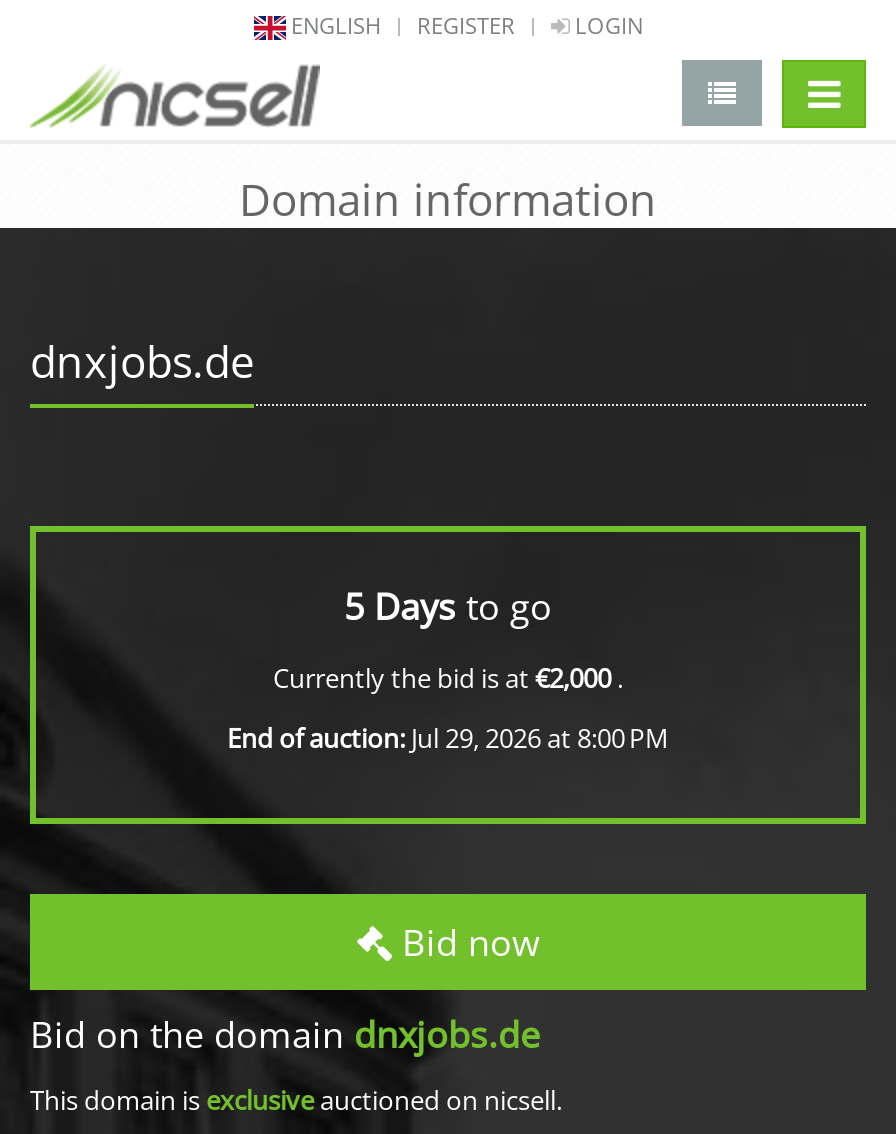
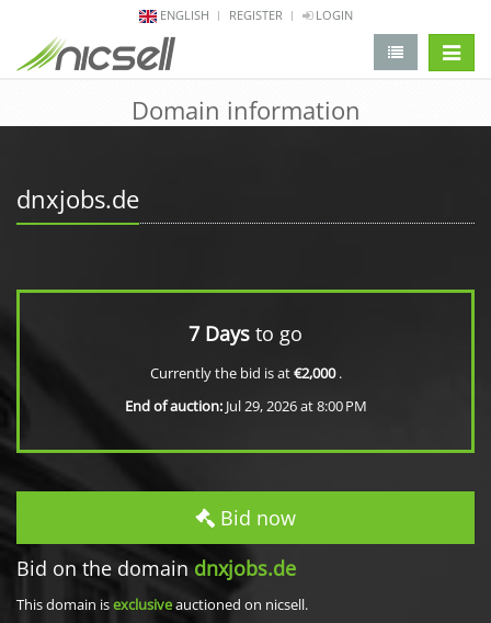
- 5 Days to go
+ 7 Days to go
